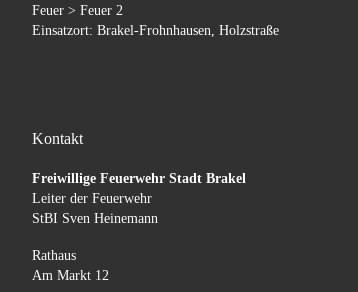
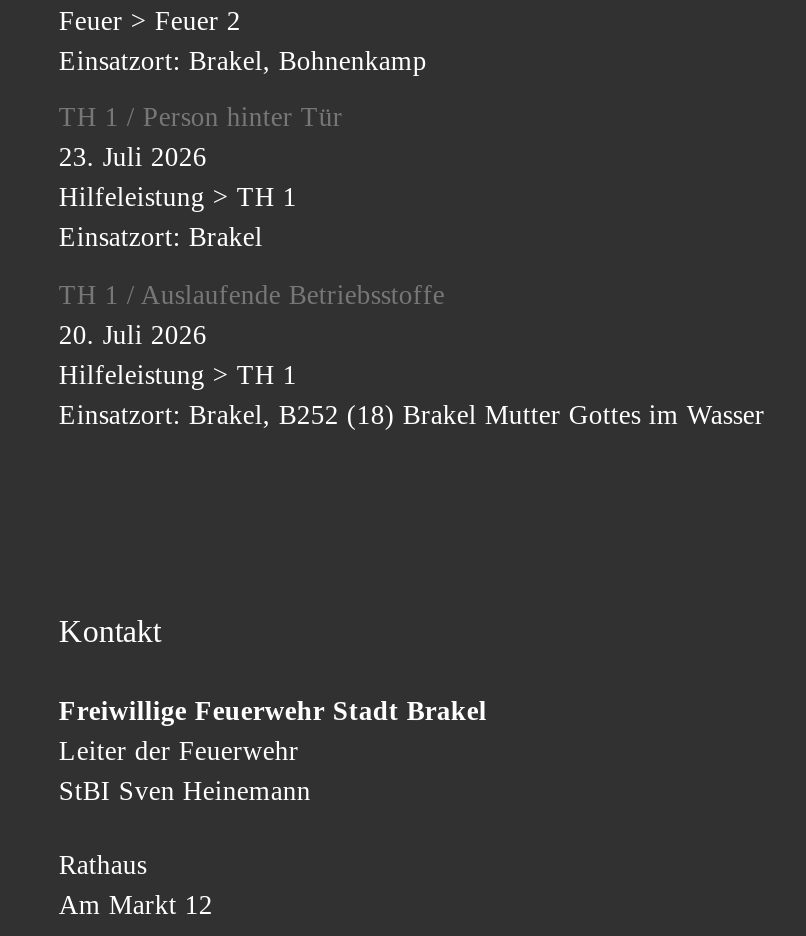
- Einsatzort: Brakel-Frohnhausen, Holzstraße
+ Einsatzort: Brakel, Bohnenkamp
+ TH 1 / Person hinter Tür
+ 23. Juli 2026
+ Hilfeleistung > TH 1
+ Einsatzort: Brakel
+ TH 1 / Auslaufende Betriebsstoffe
+ 20. Juli 2026
+ Hilfeleistung > TH 1
+ Einsatzort: Brakel, B252 (18) Brakel Mutter Gottes im Wasser
